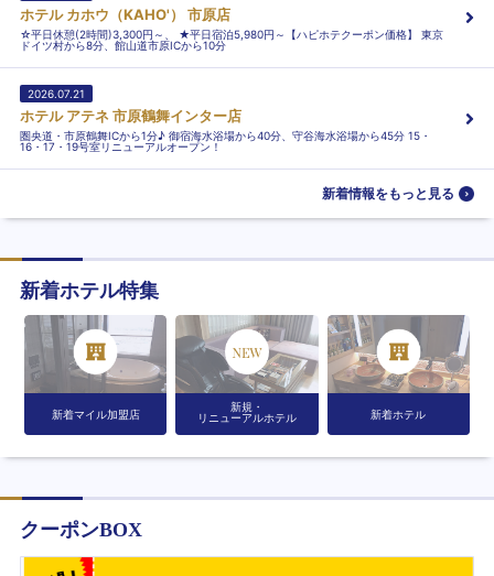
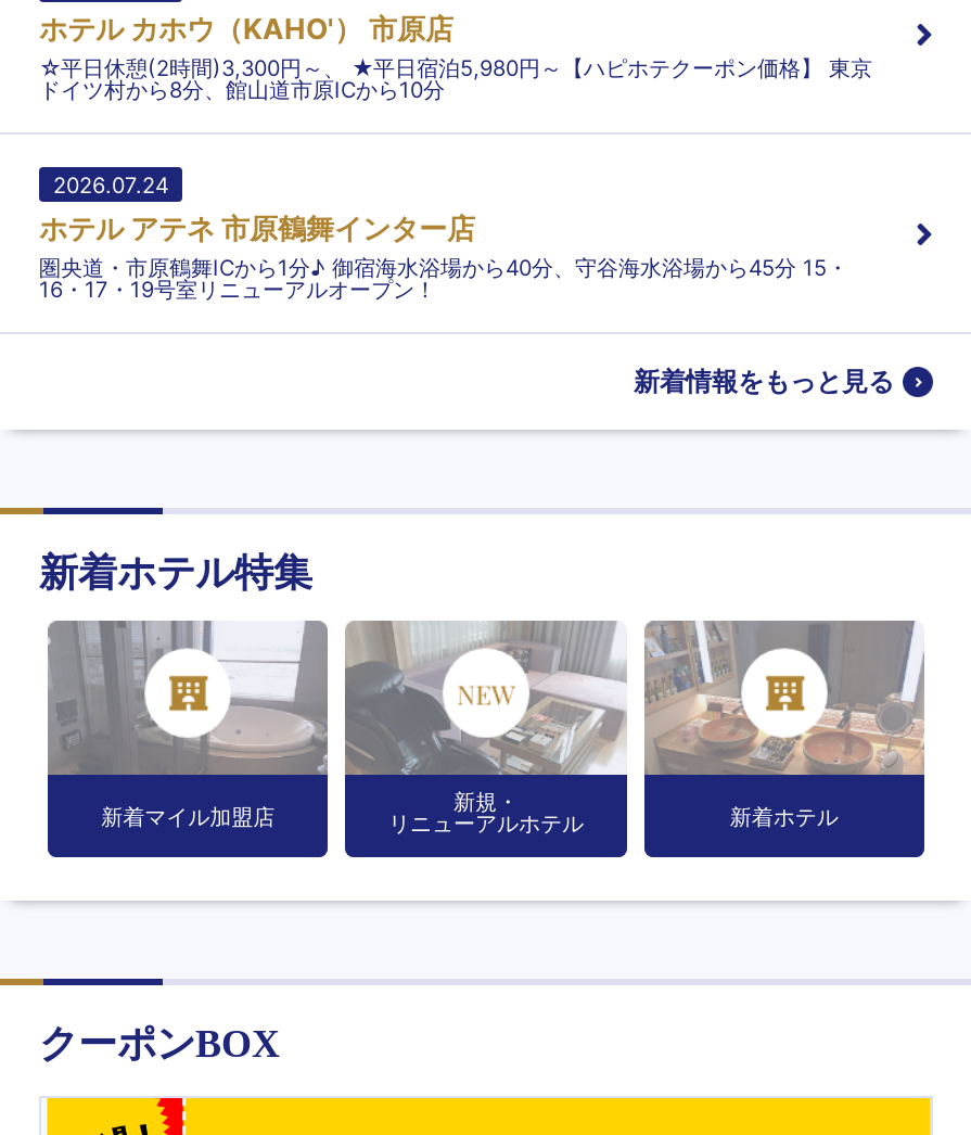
- 2026.07.21
+ 2026.07.24
